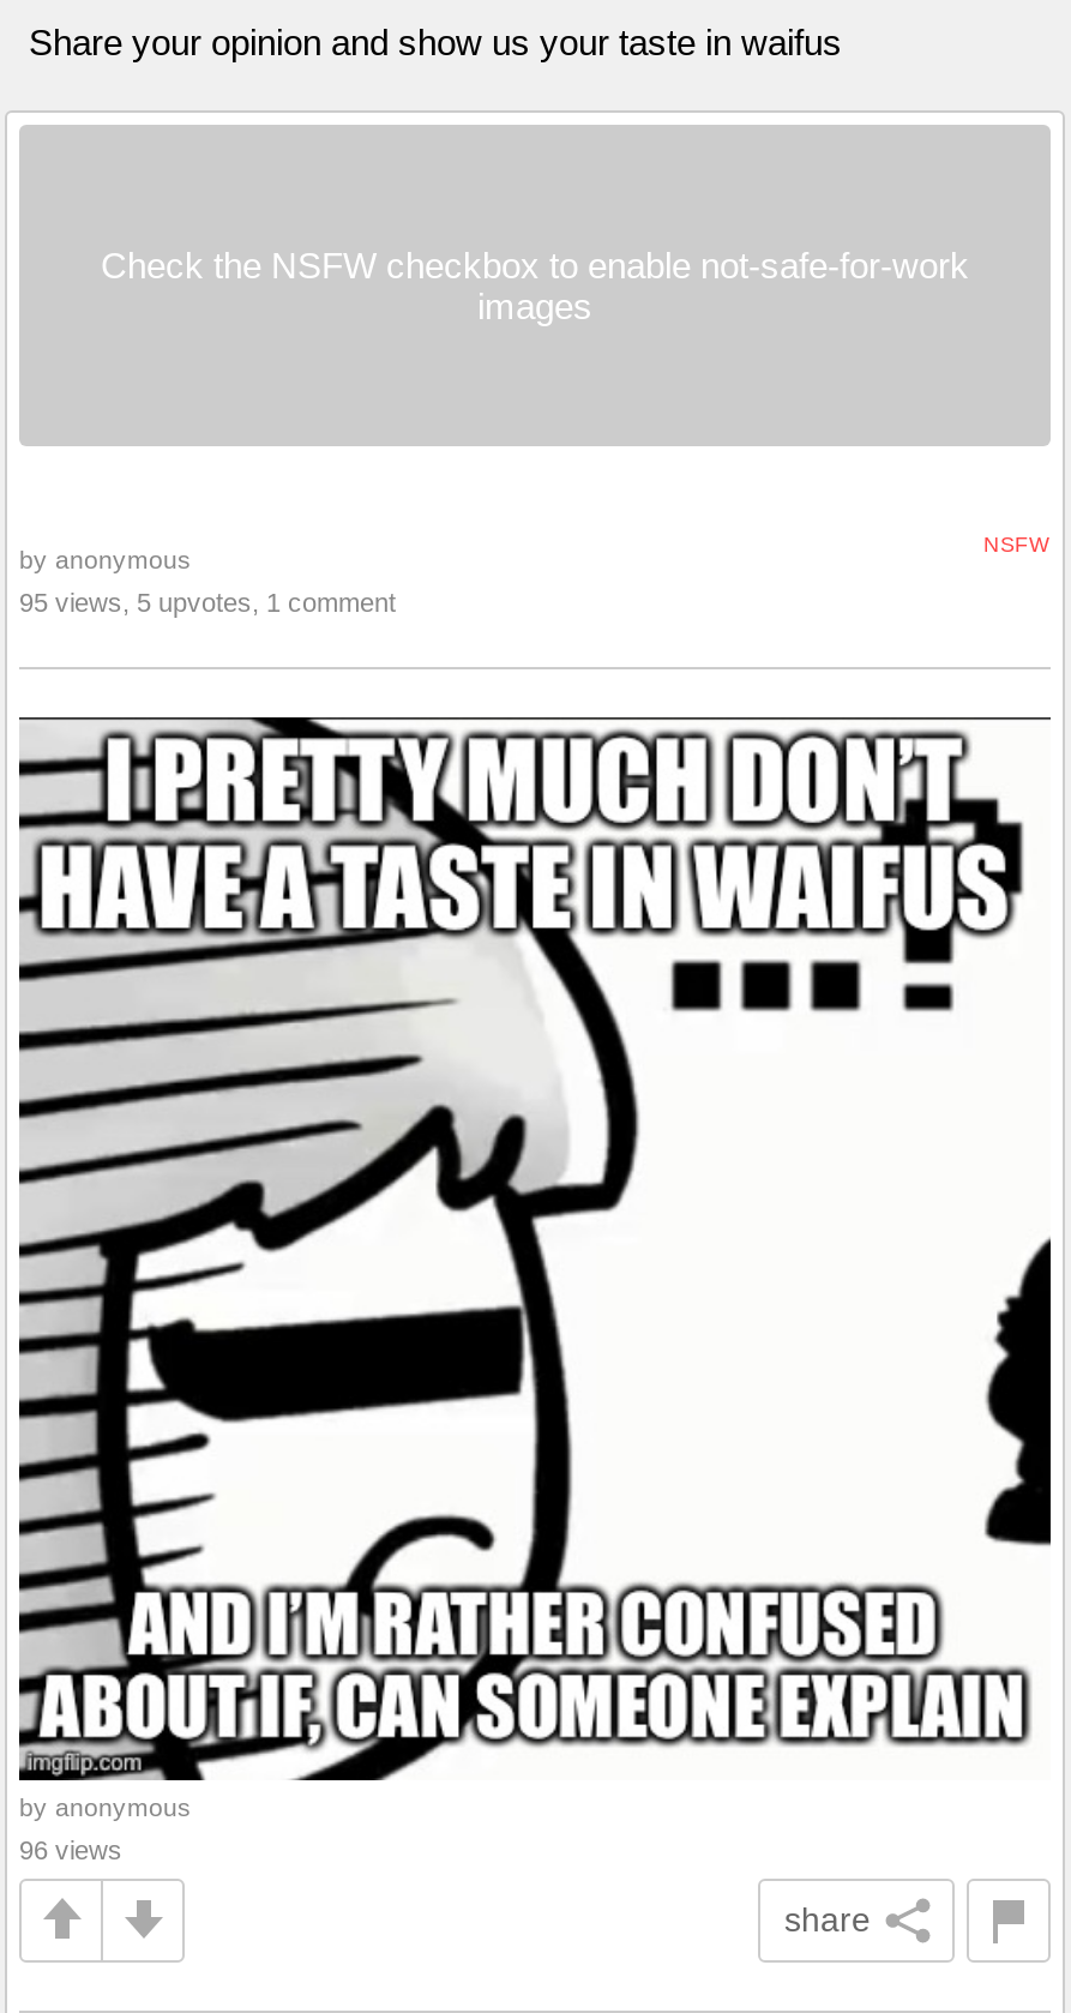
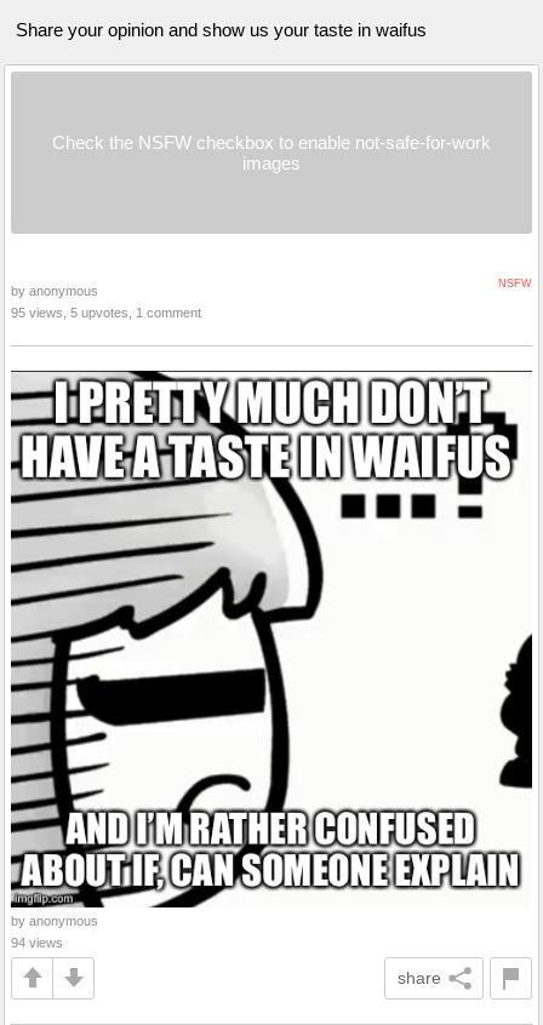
- 96 views
+ 94 views
